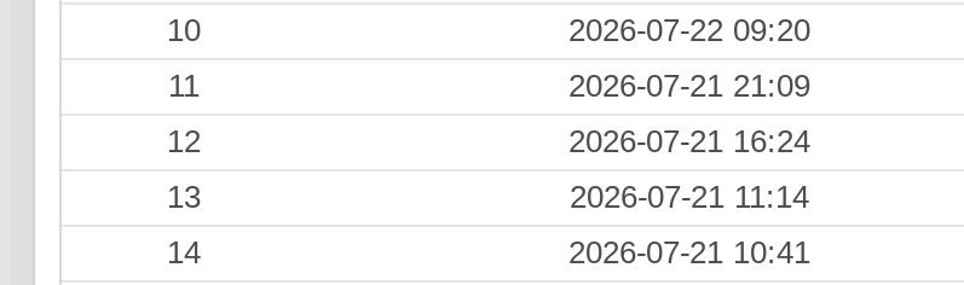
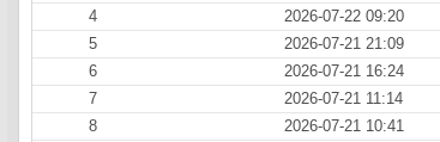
- 10
+ 4

- 11
+ 5

- 12
+ 6

- 13
+ 7

- 14
+ 8
